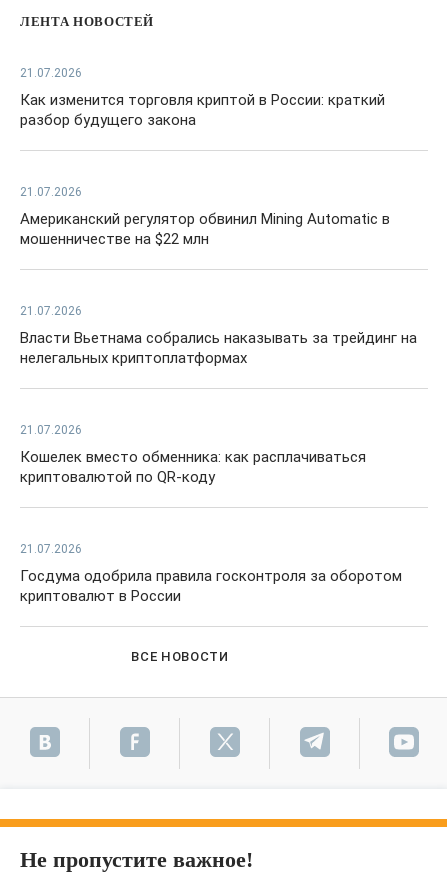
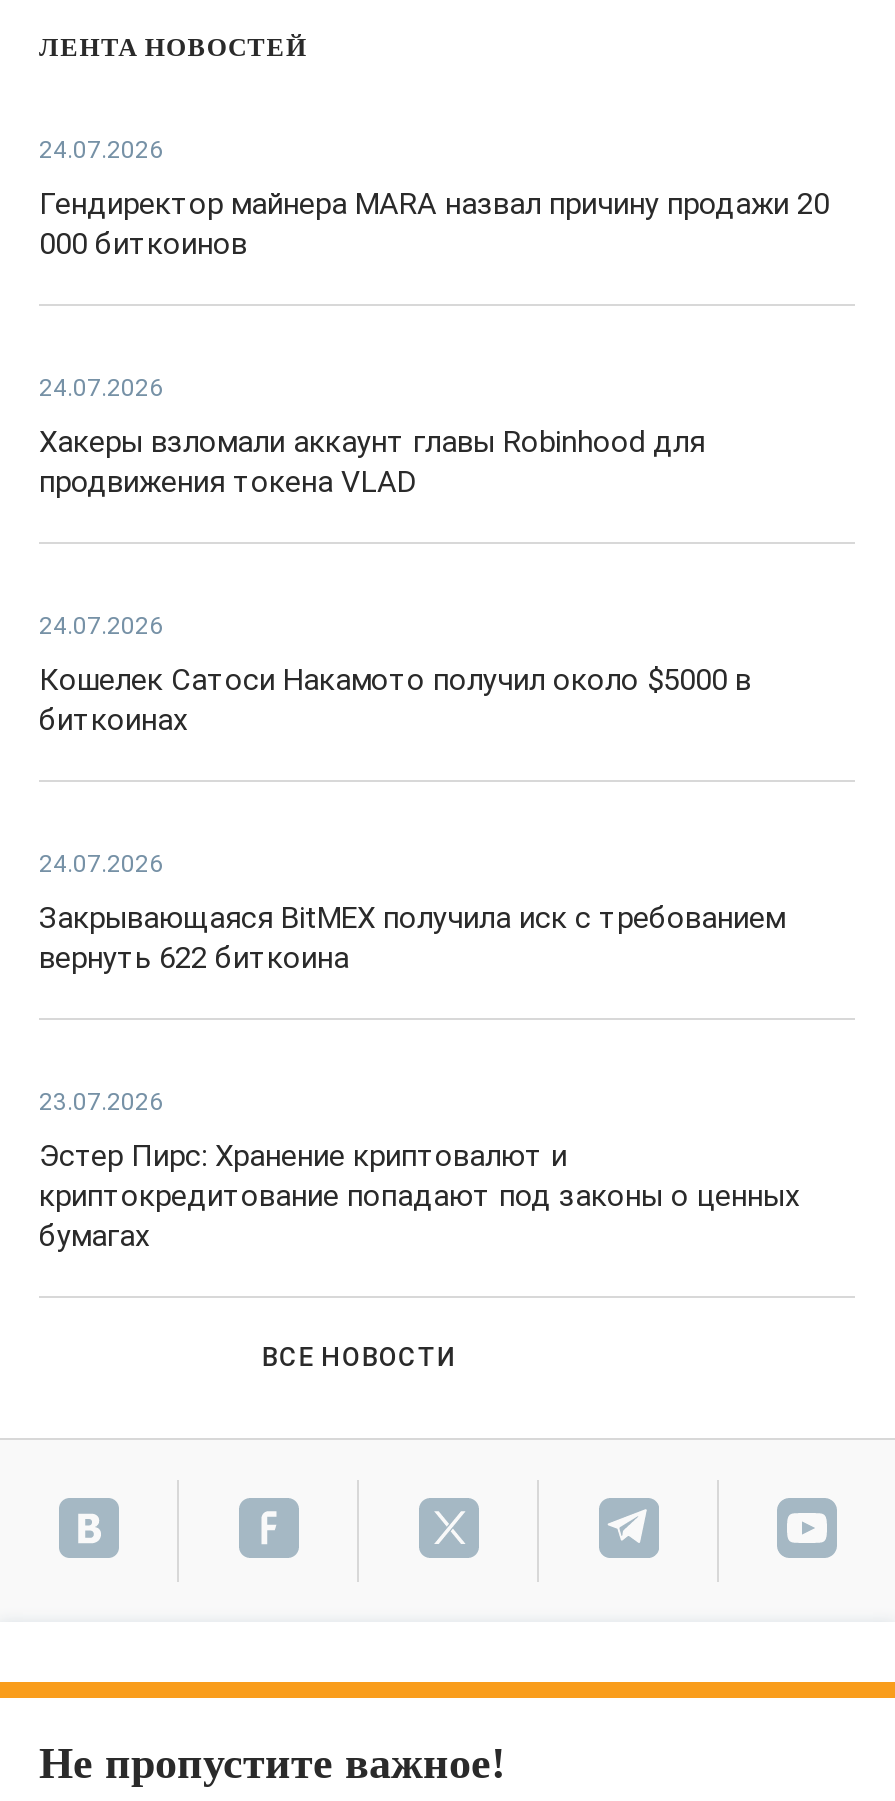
- 21.07.2026
+ 24.07.2026

- Как изменится торговля криптой в России: краткий
- разбор будущего закона
+ Гендиректор майнера MARA назвал причину продажи 20
+ 000 биткоинов

- 21.07.2026
+ 24.07.2026

- Американский регулятор обвинил Mining Automatic в
- мошенничестве на $22 млн
+ Хакеры взломали аккаунт главы Robinhood для
+ продвижения токена VLAD

- 21.07.2026
+ 24.07.2026

- Власти Вьетнама собрались наказывать за трейдинг на
- нелегальных криптоплатформах
+ Кошелек Сатоси Накамото получил около $5000 в
+ биткоинах

- 21.07.2026
+ 24.07.2026

- Кошелек вместо обменника: как расплачиваться
- криптовалютой по QR-коду
+ Закрывающаяся BitMEX получила иск с требованием
+ вернуть 622 биткоина

- 21.07.2026
+ 23.07.2026

- Госдума одобрила правила госконтроля за оборотом
- криптовалют в России
+ Эстер Пирс: Хранение криптовалют и
+ криптокредитование попадают под законы о ценных
+ бумагах
